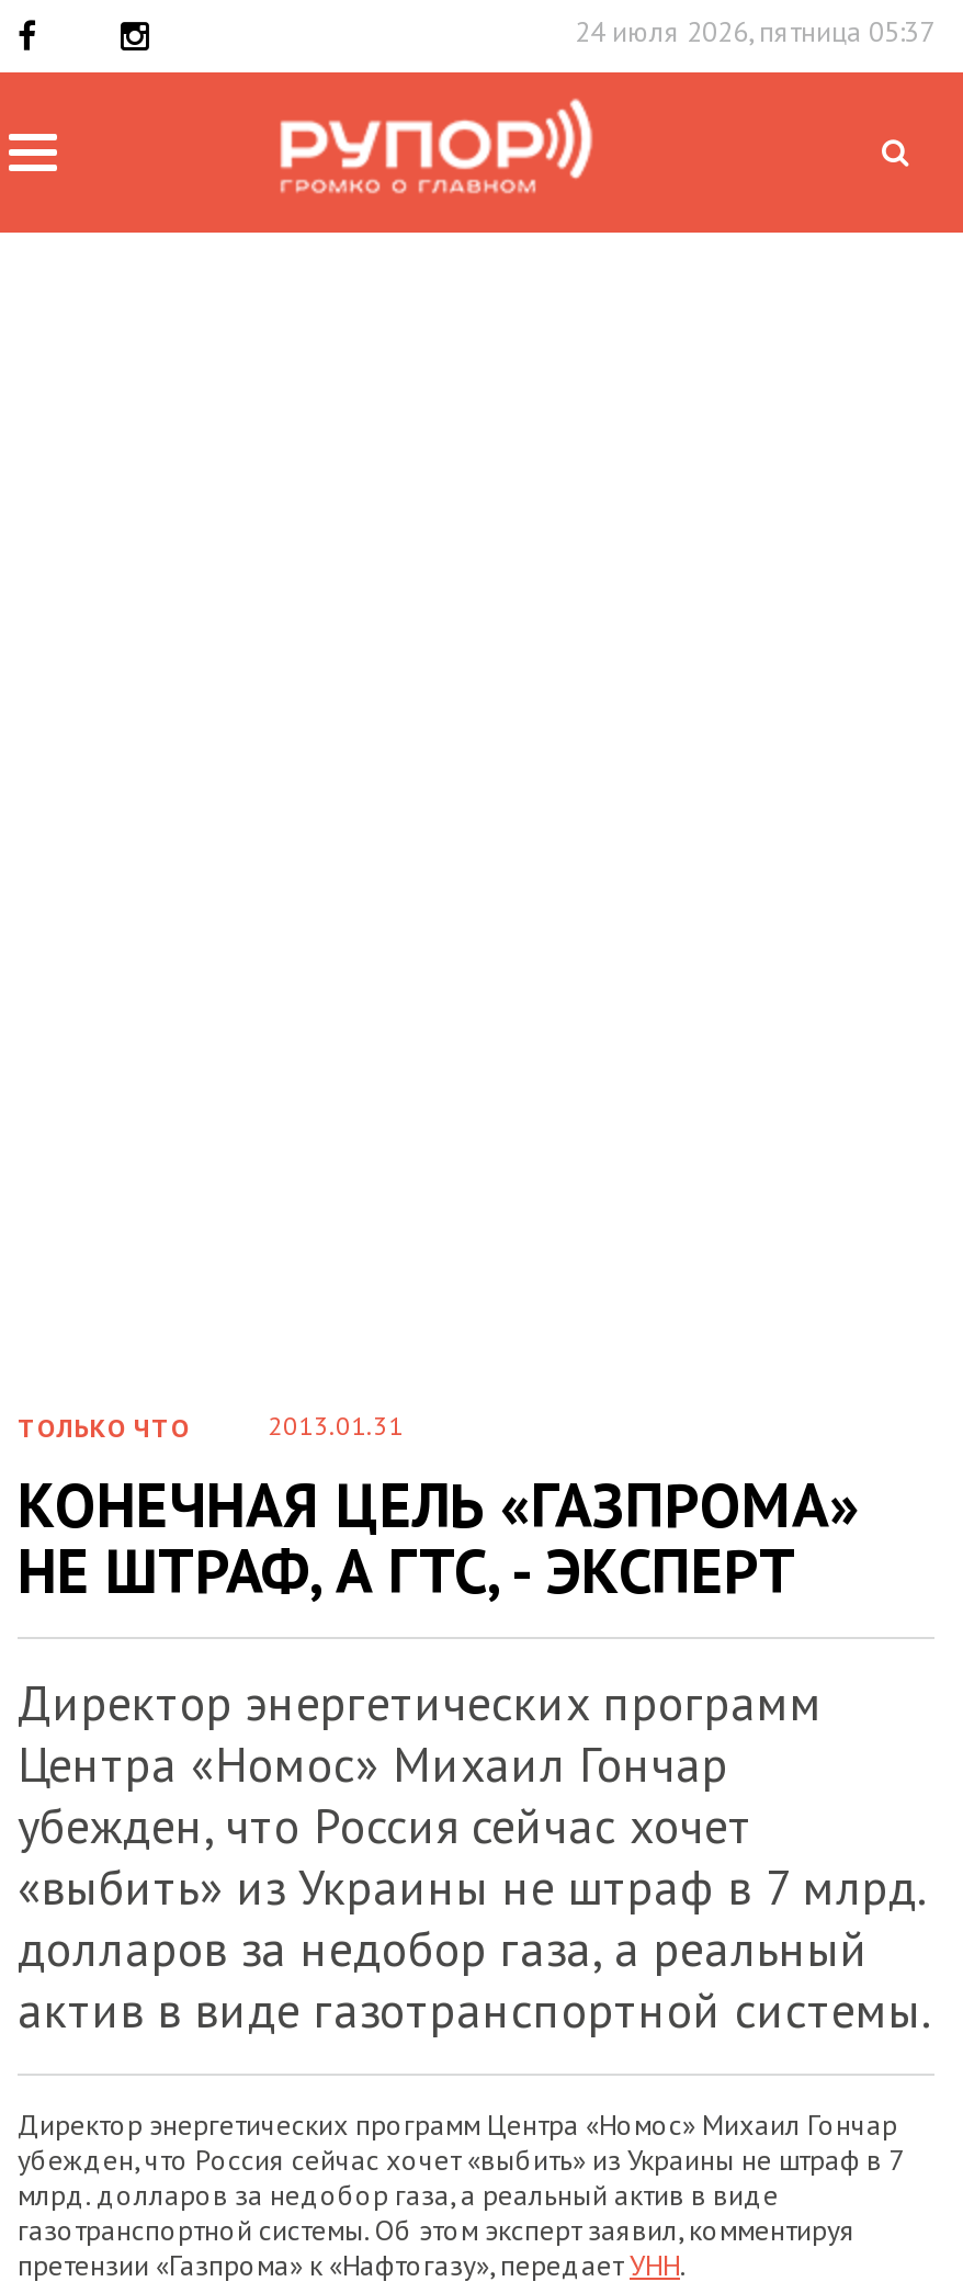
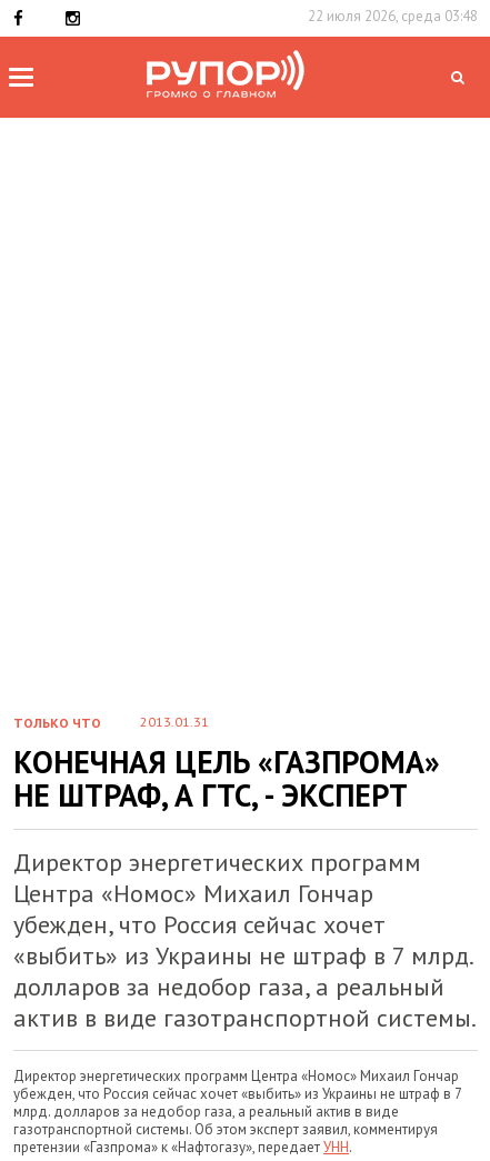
- 24 июля 2026, пятница 05:37
+ 22 июля 2026, среда 03:48
